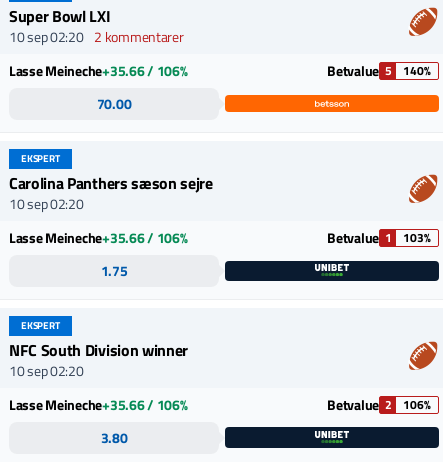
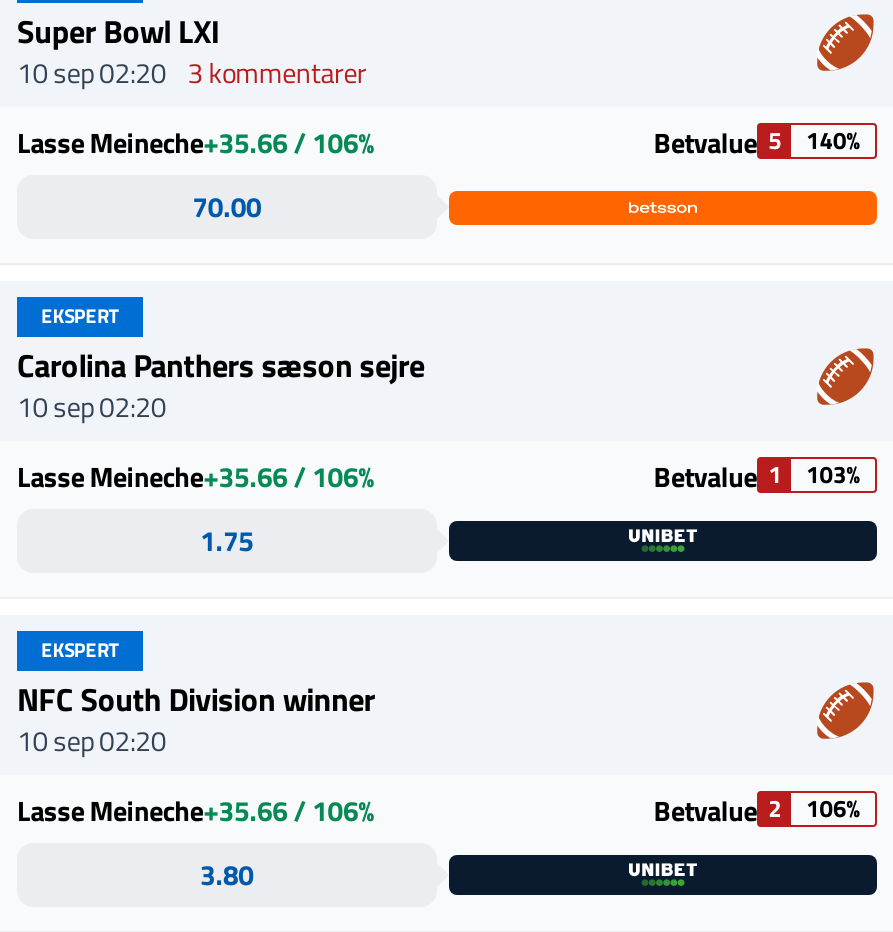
- 10 sep 02:20 2 kommentarer
+ 10 sep 02:20 3 kommentarer
